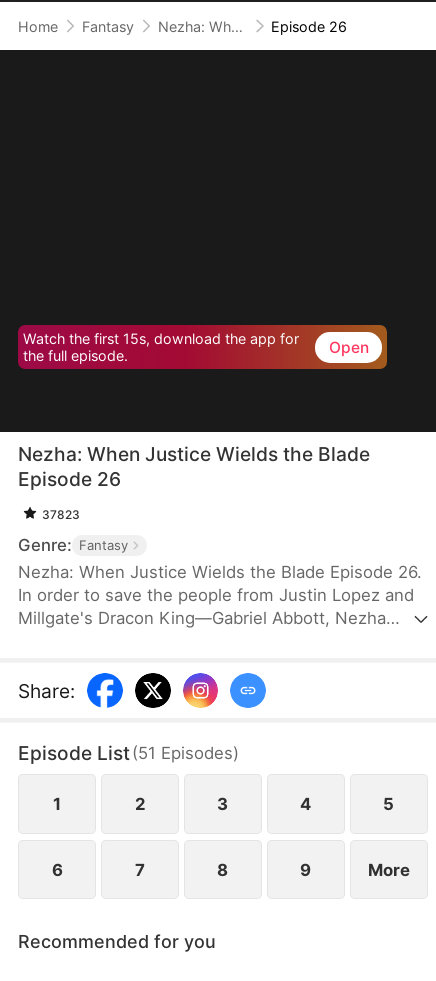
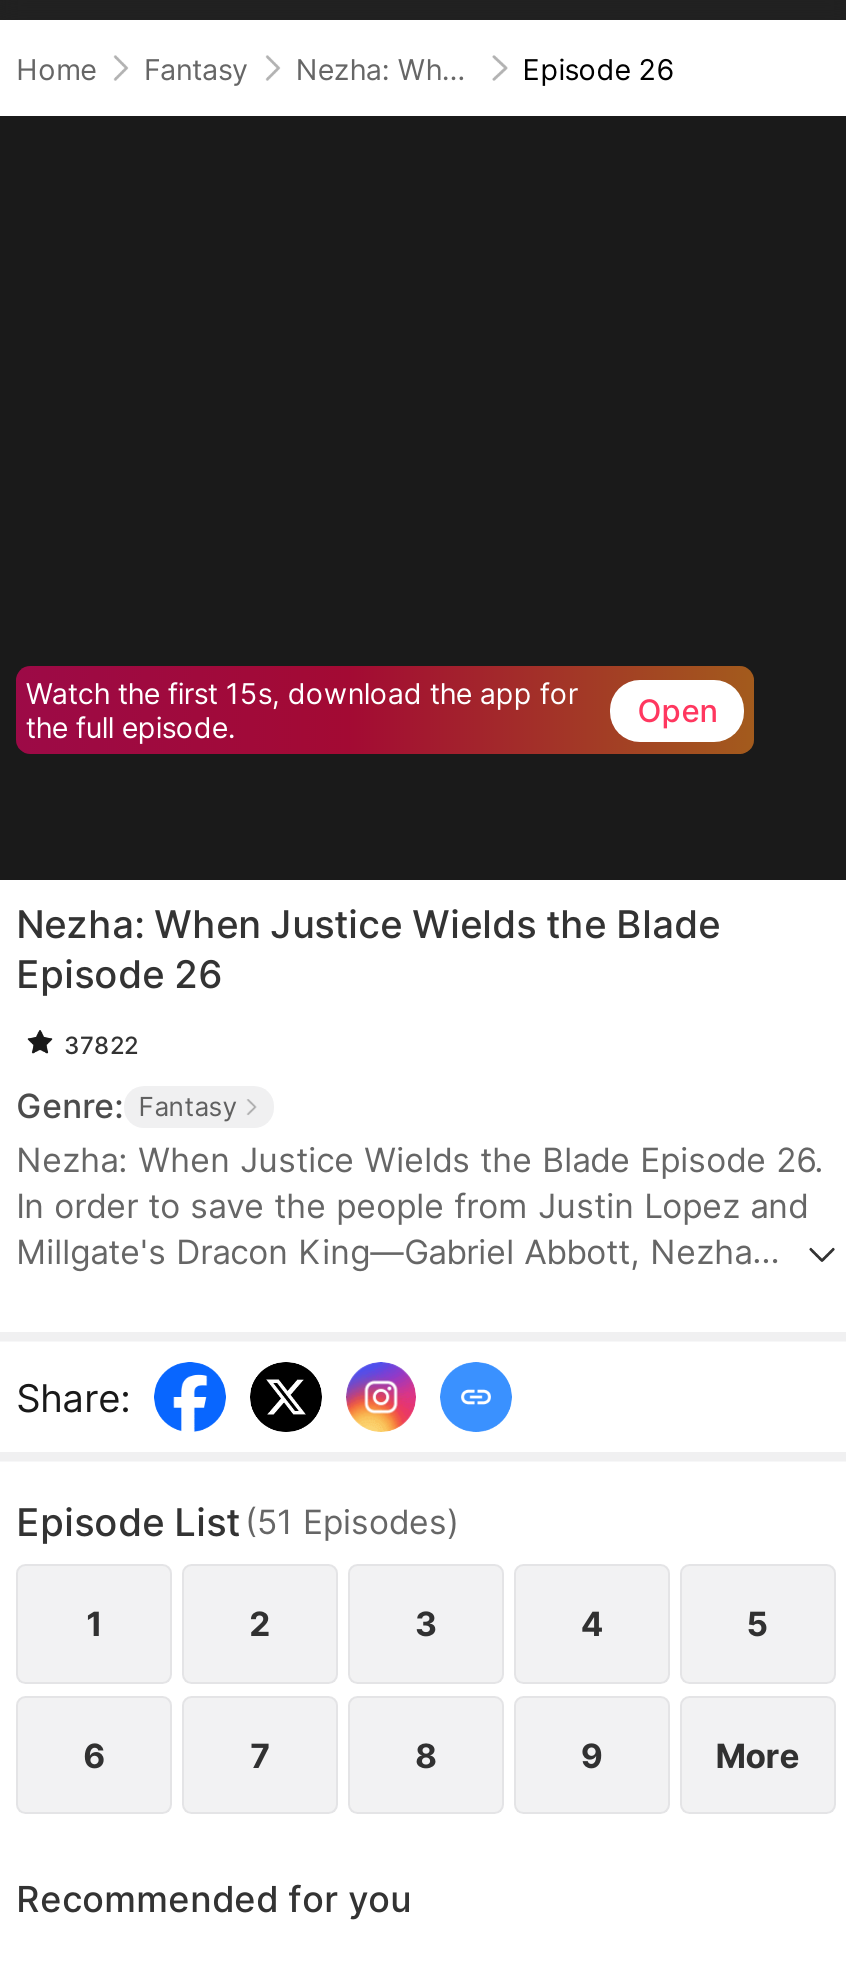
- 37823
+ 37822
